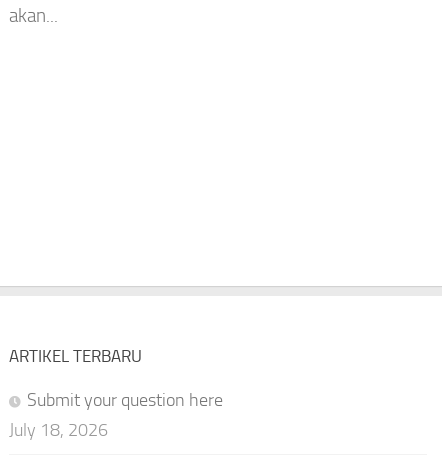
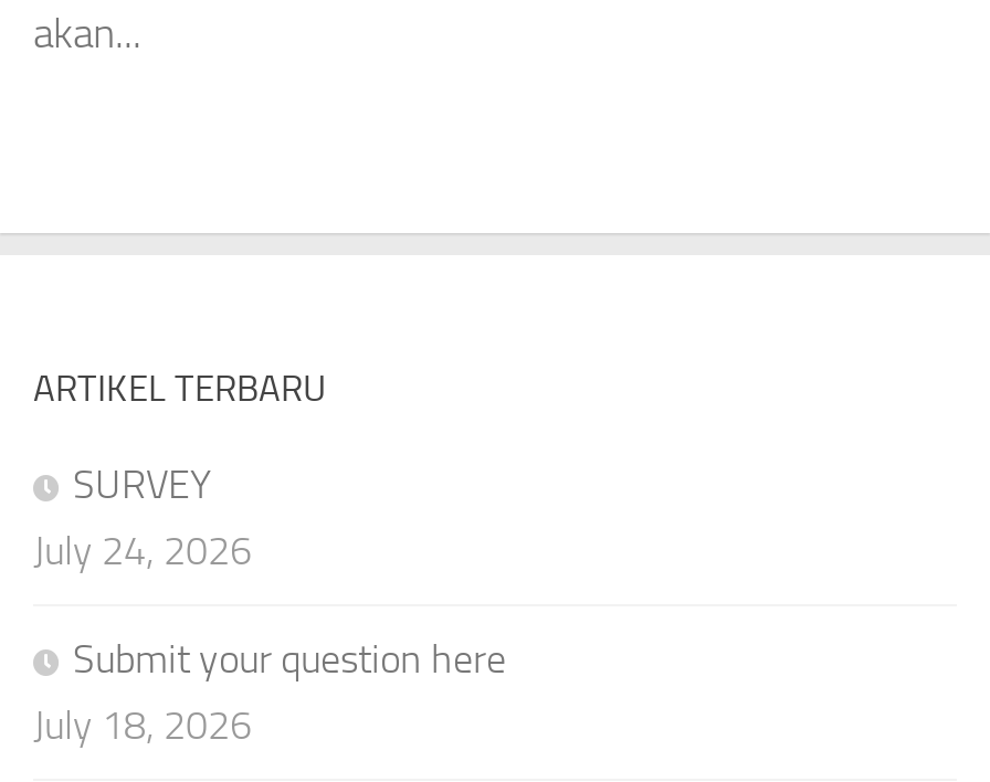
moved up: ARTIKEL TERBARU

+ SURVEY
+ July 24, 2026
